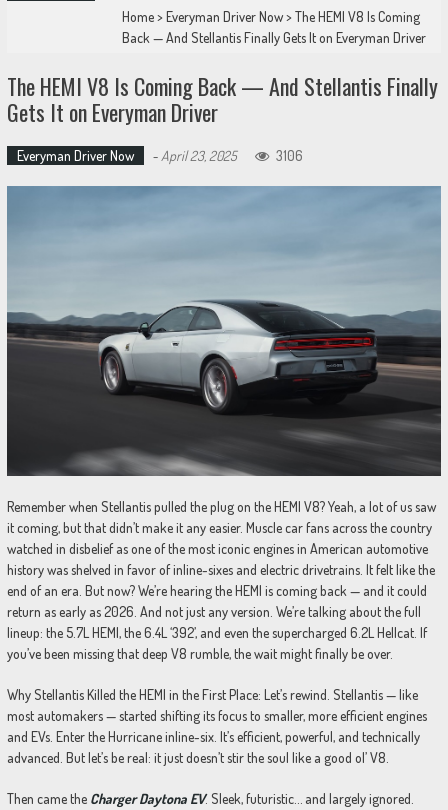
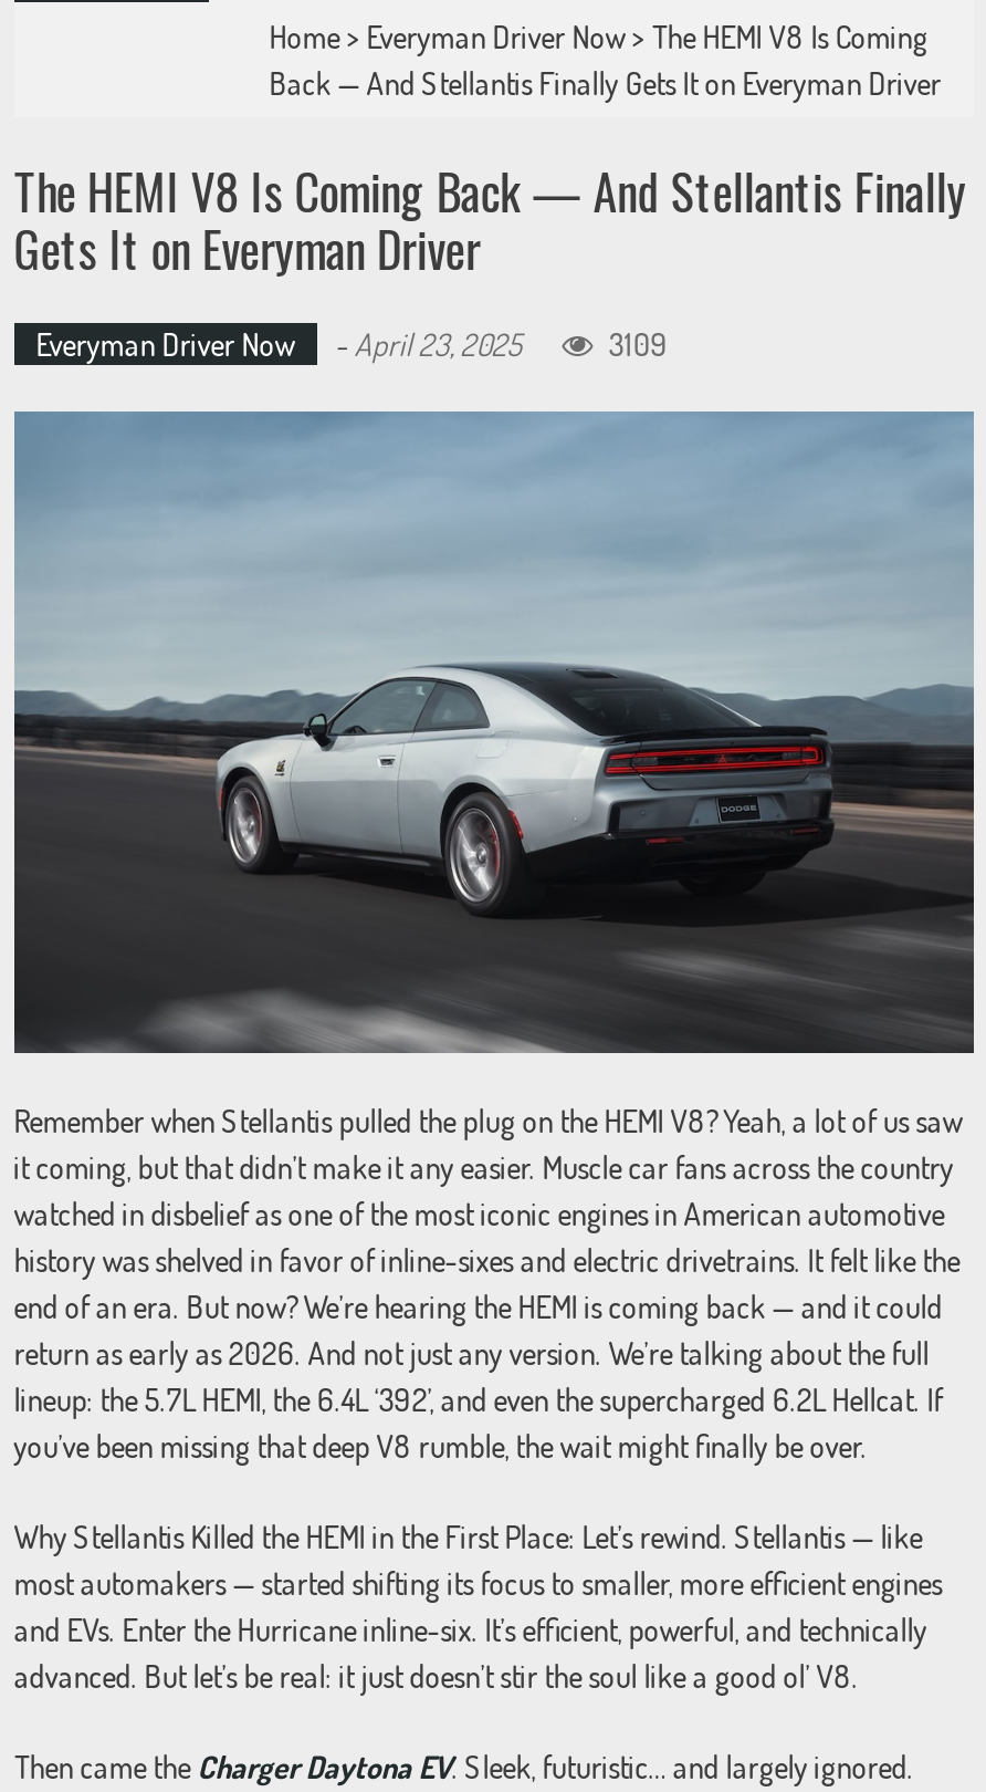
- 3106
+ 3109
